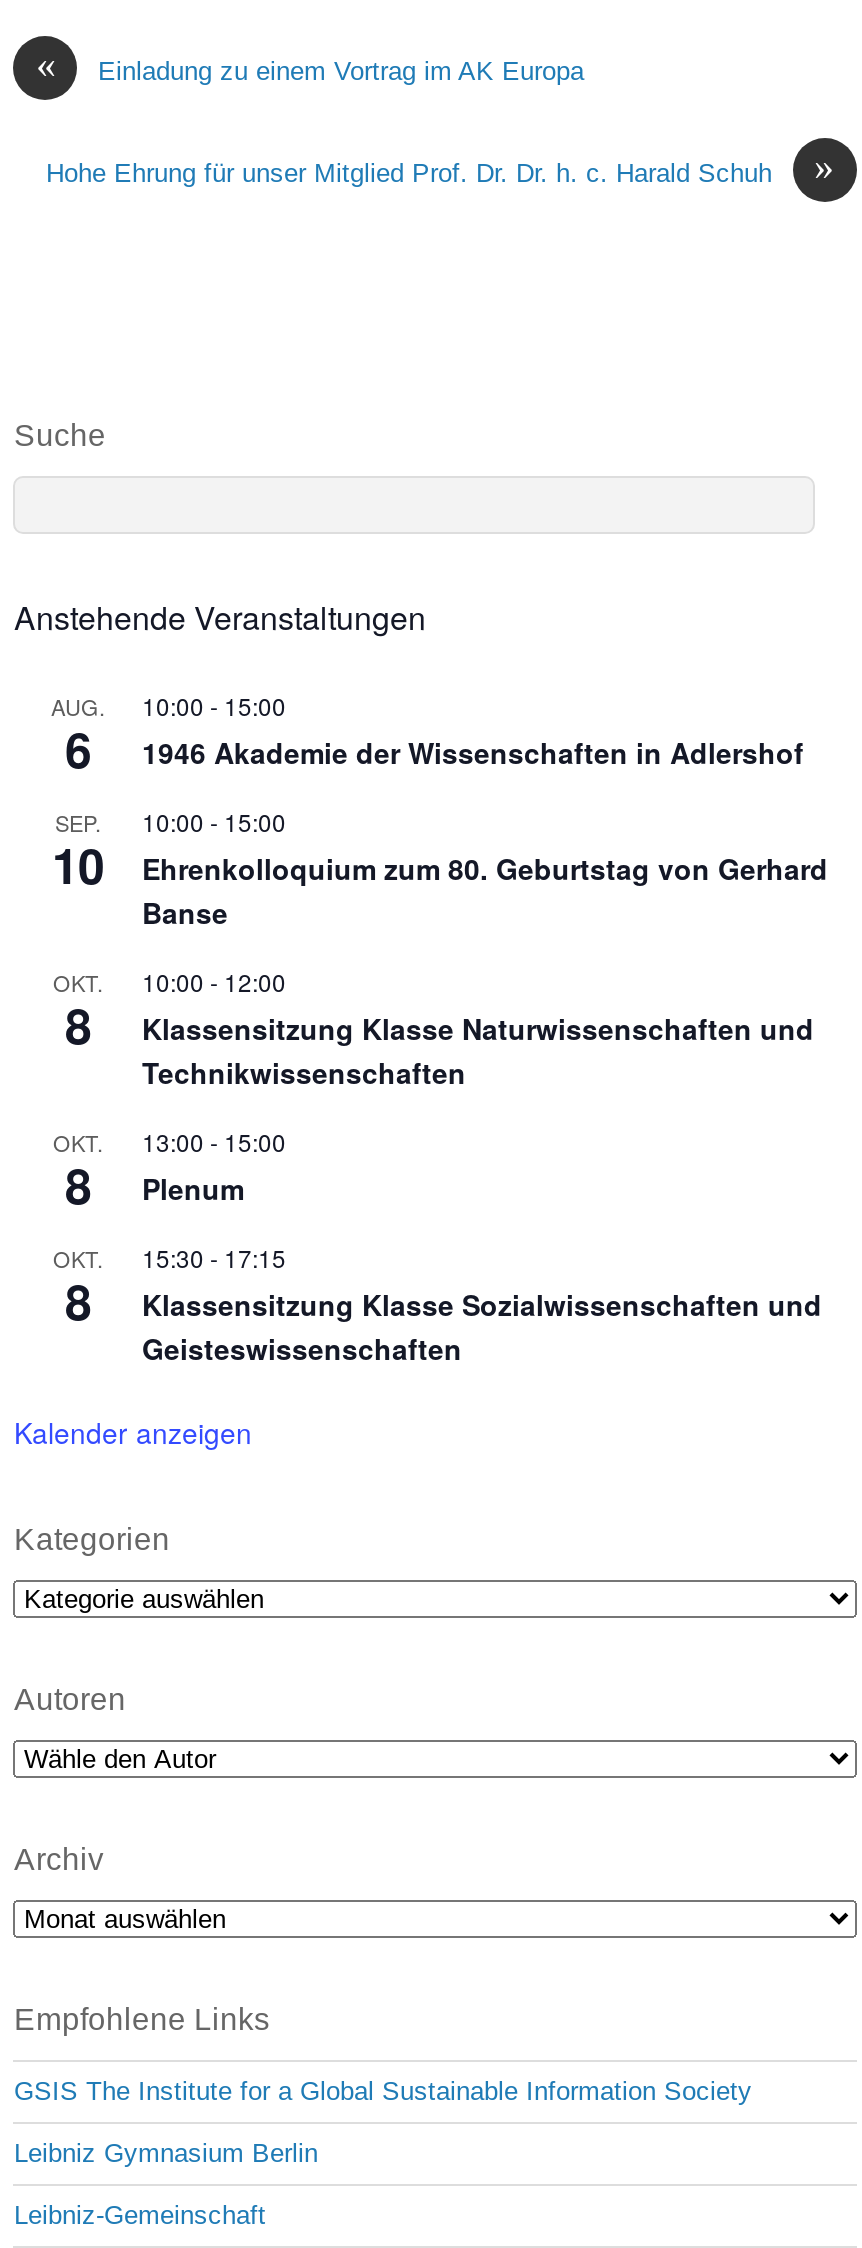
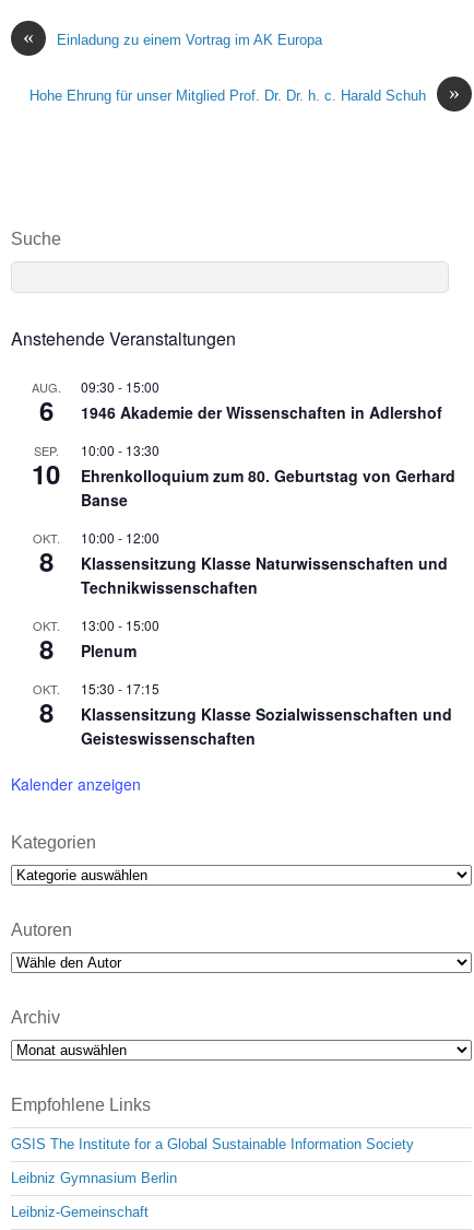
- AUG. 10:00 - 15:00
+ AUG. 09:30 - 15:00

- SEP. 10:00 - 15:00
+ SEP. 10:00 - 13:30
